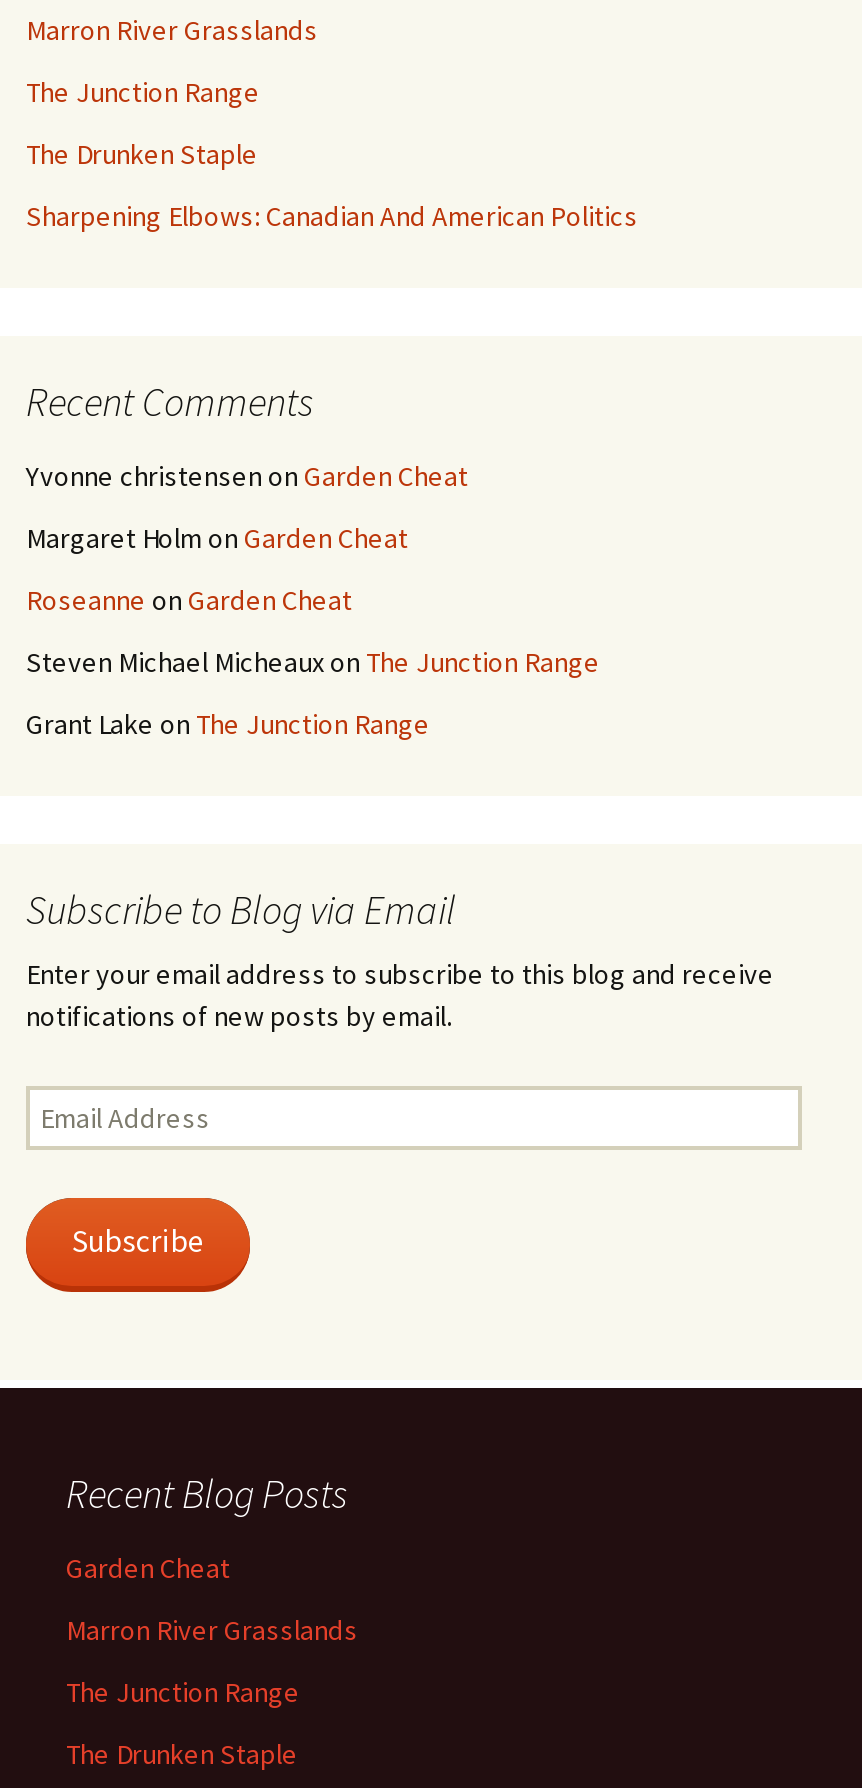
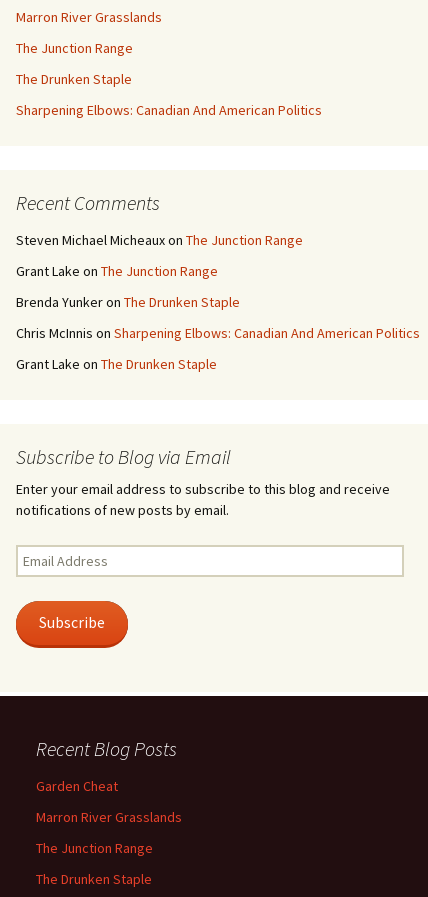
- Yvonne christensen on Garden Cheat
- Margaret Holm on Garden Cheat
- Roseanne on Garden Cheat

moved up: Steven Michael Micheaux on The Junction Range | Grant Lake on The Junction Range

+ Brenda Yunker on The Drunken Staple
+ Chris McInnis on Sharpening Elbows: Canadian And American Politics
+ Grant Lake on The Drunken Staple
